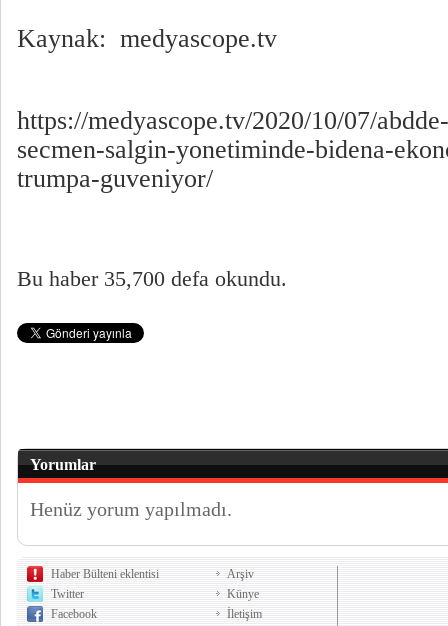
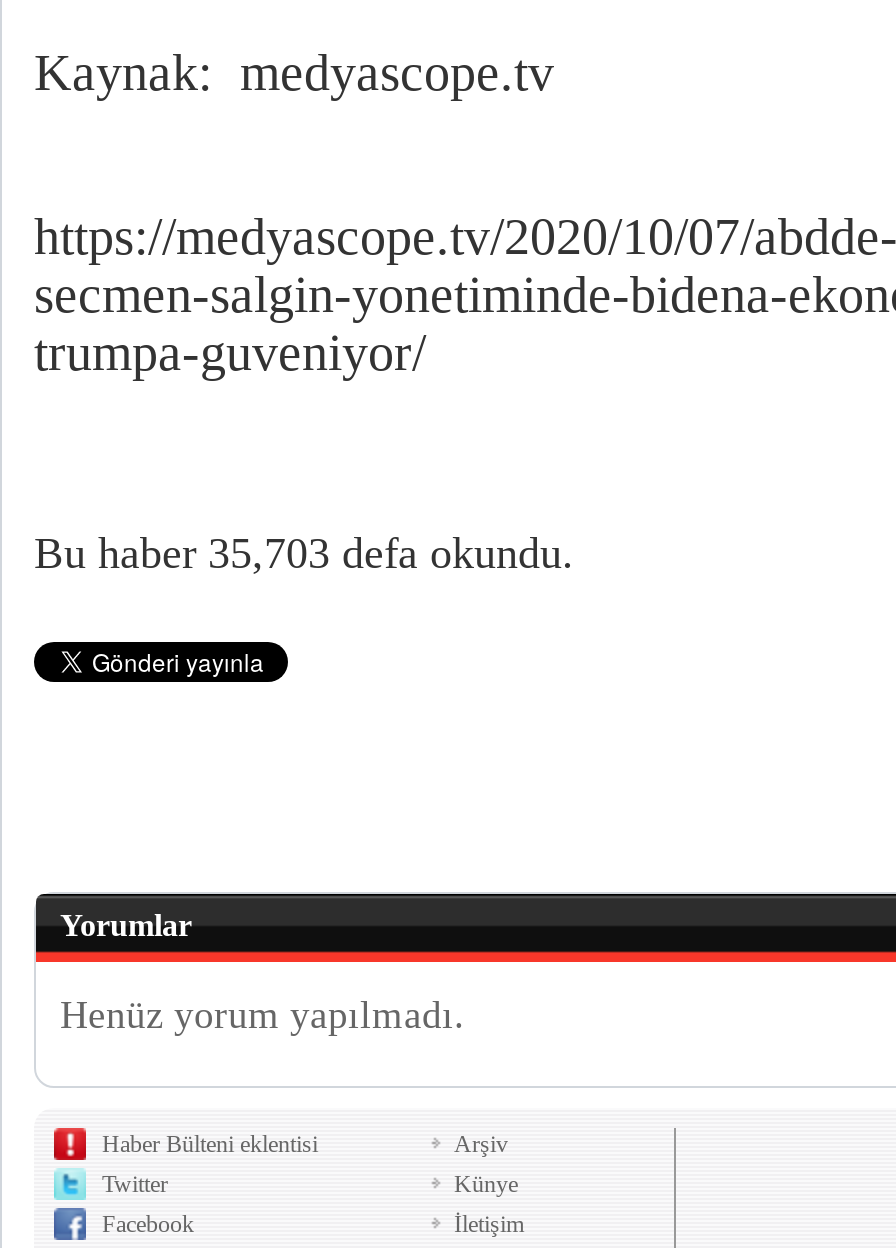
- Bu haber 35,700 defa okundu.
+ Bu haber 35,703 defa okundu.
